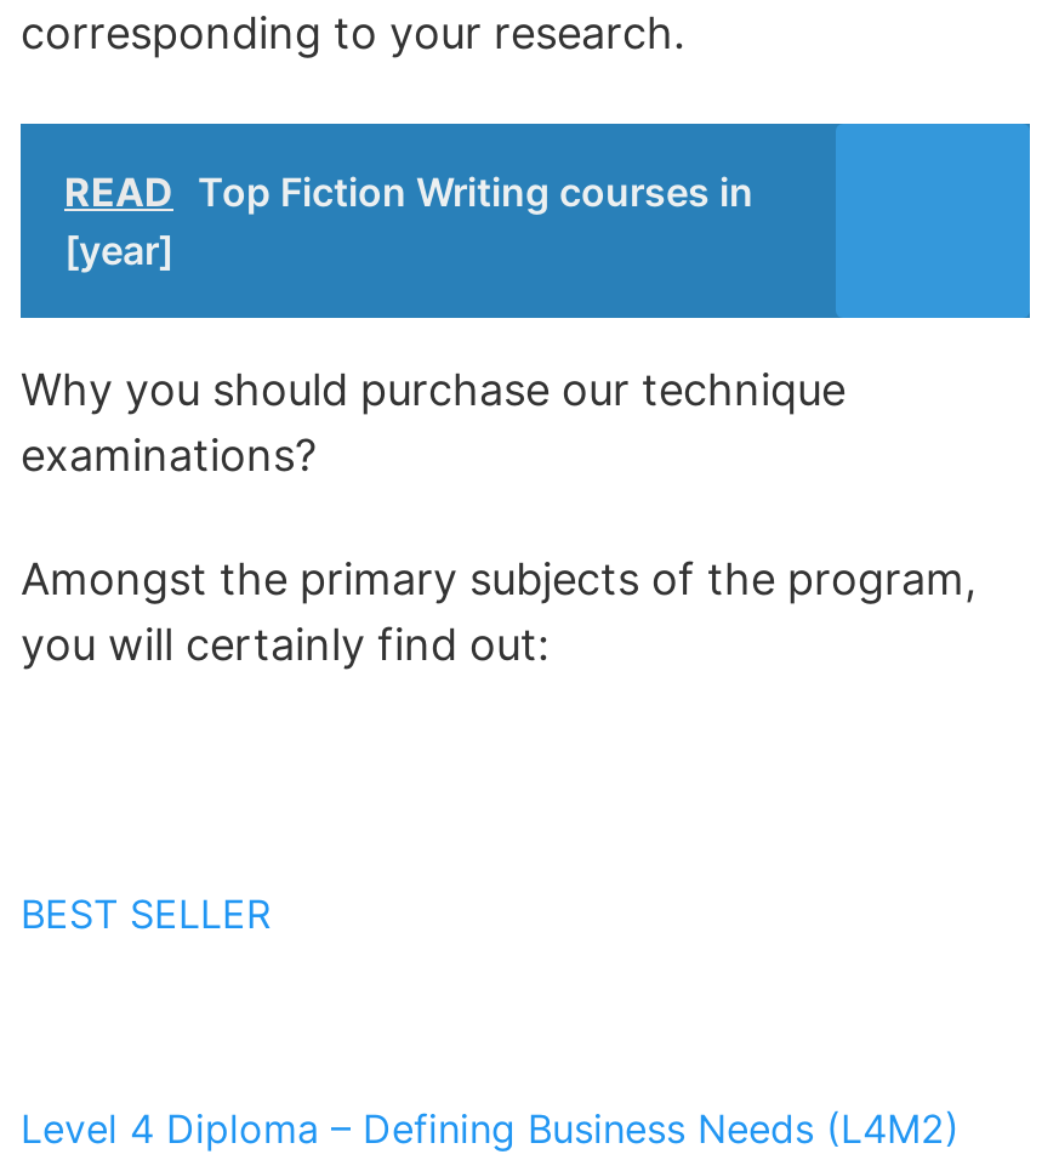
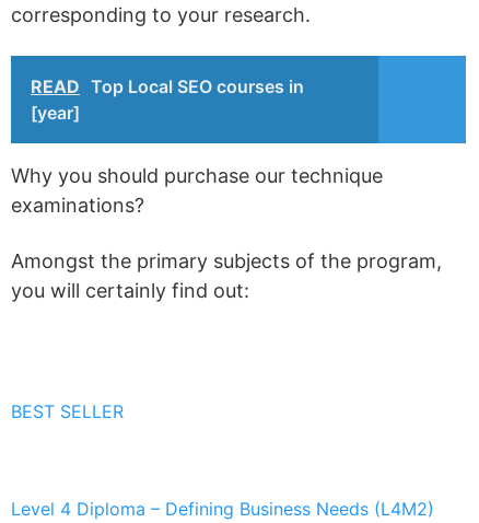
- READ Top Fiction Writing courses in
+ READ Top Local SEO courses in
